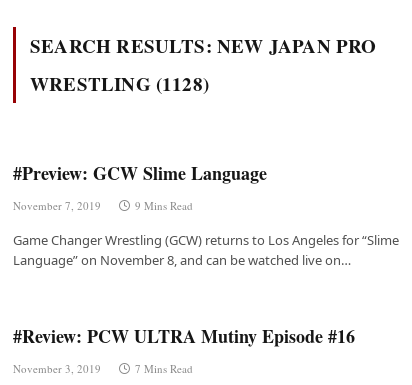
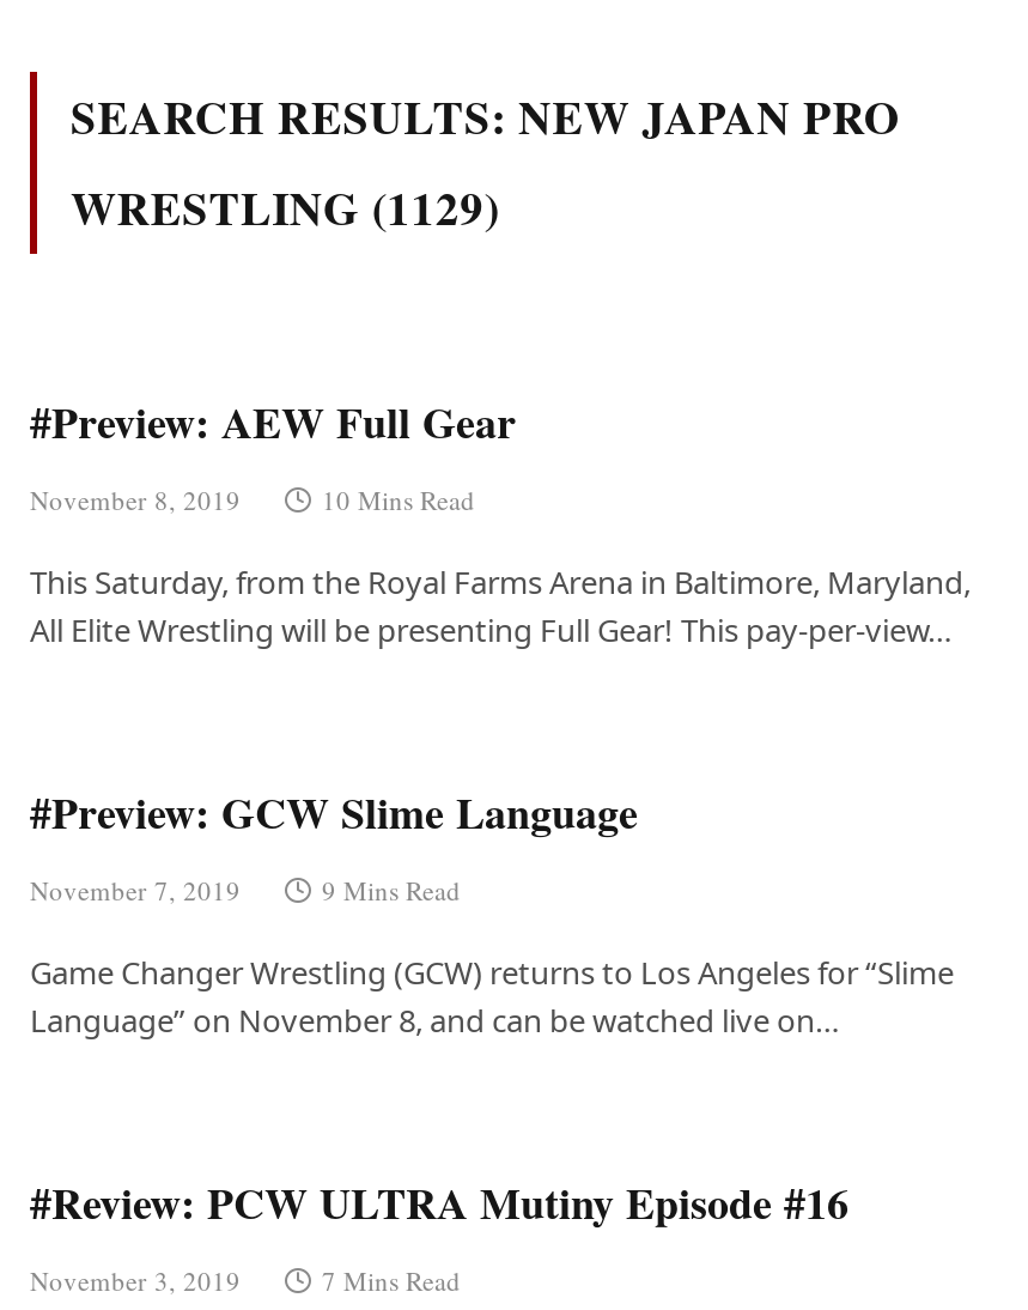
- WRESTLING (1128)
+ WRESTLING (1129)
+ #Preview: AEW Full Gear
+ November 8, 2019
+ 10 Mins Read
+ This Saturday, from the Royal Farms Arena in Baltimore, Maryland,
+ All Elite Wrestling will be presenting Full Gear! This pay-per-view…
